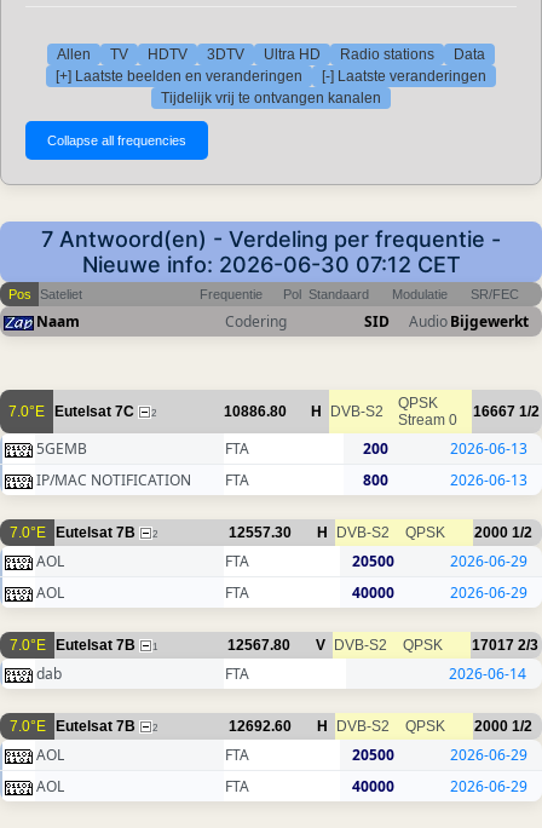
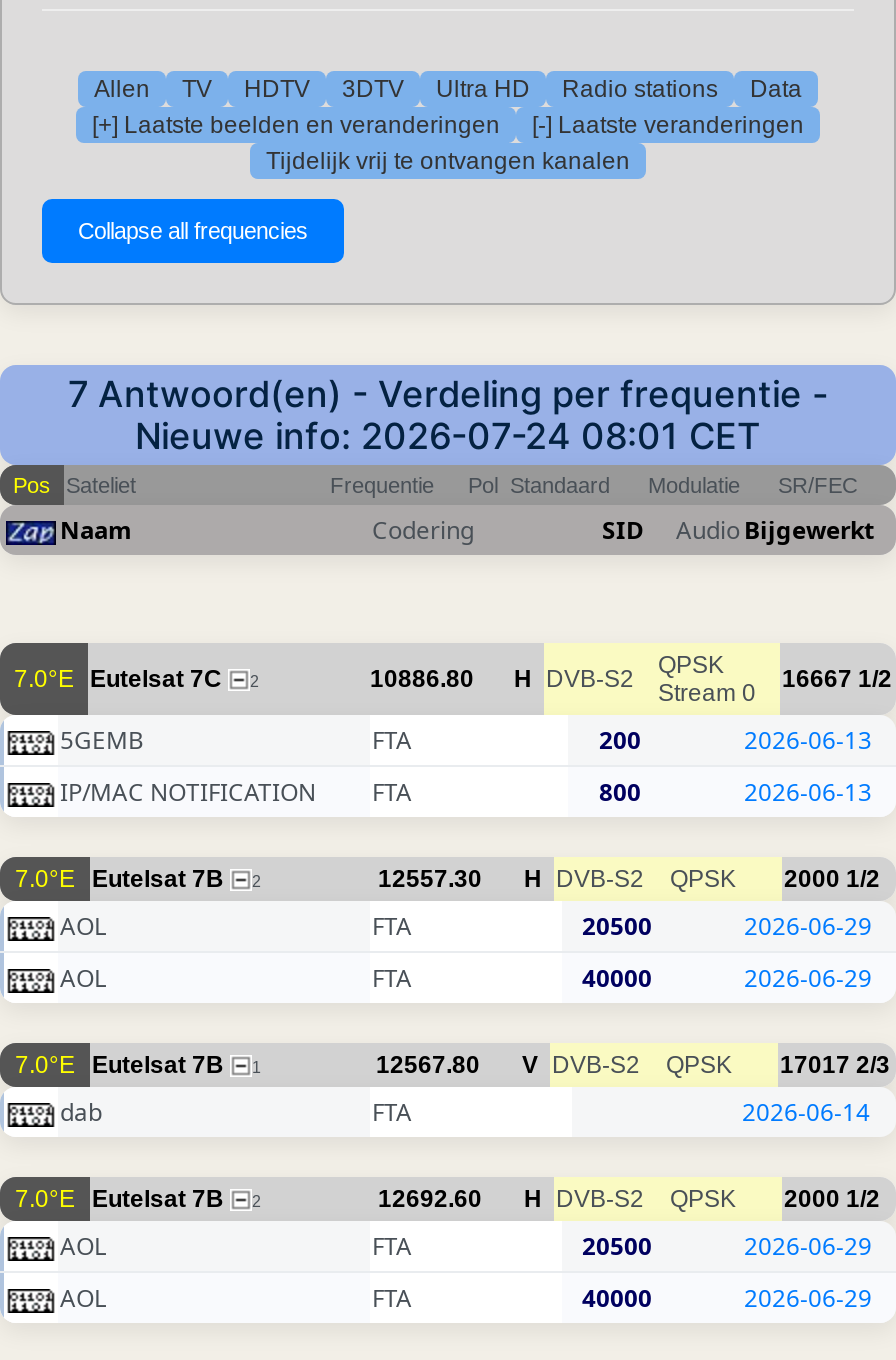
- Nieuwe info: 2026-06-30 07:12 CET
+ Nieuwe info: 2026-07-24 08:01 CET
